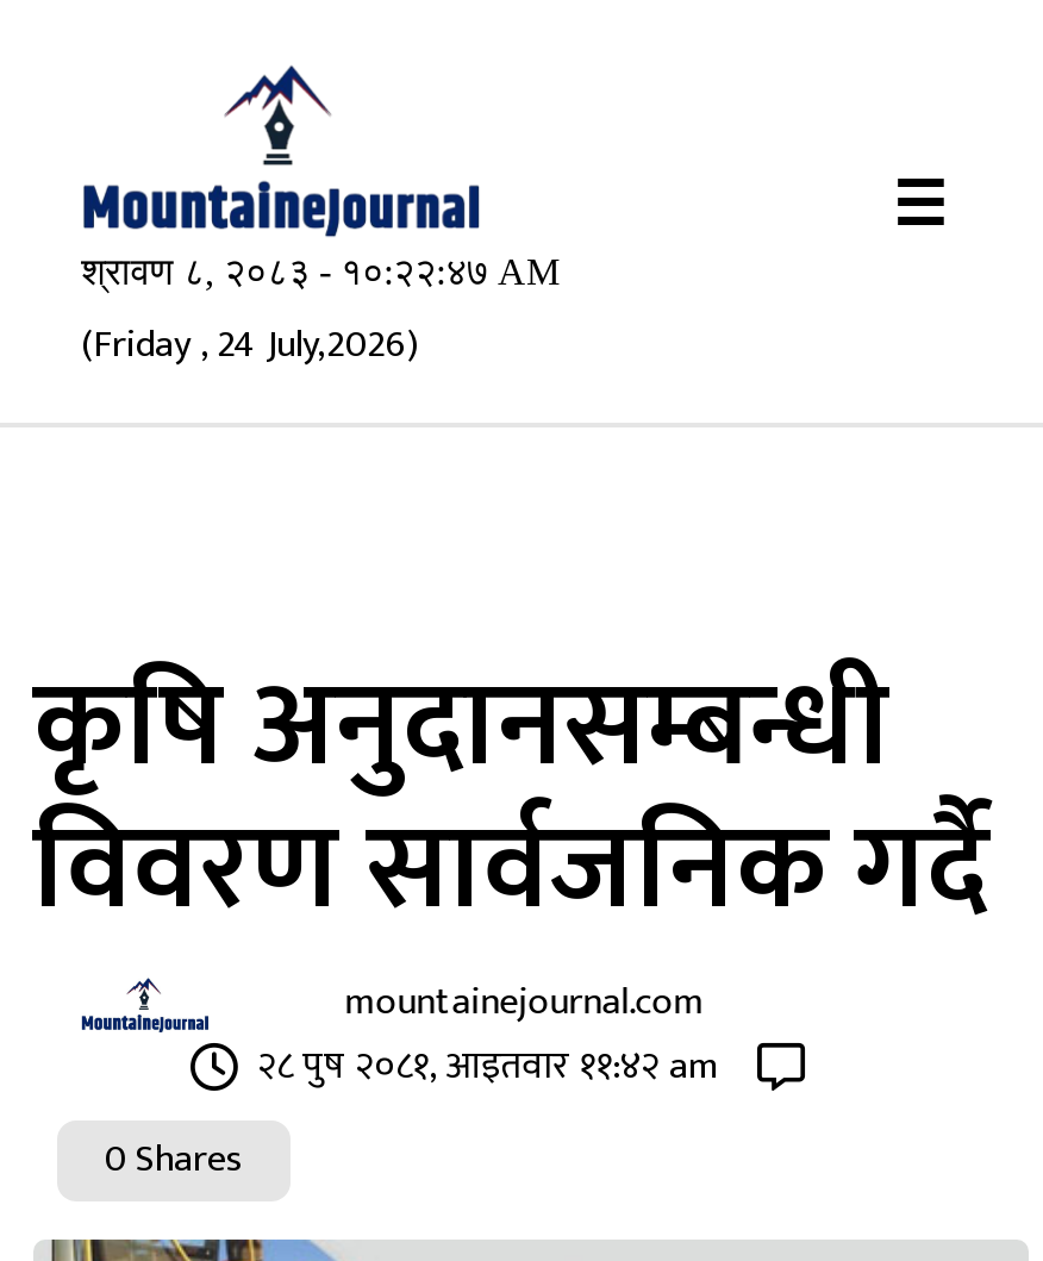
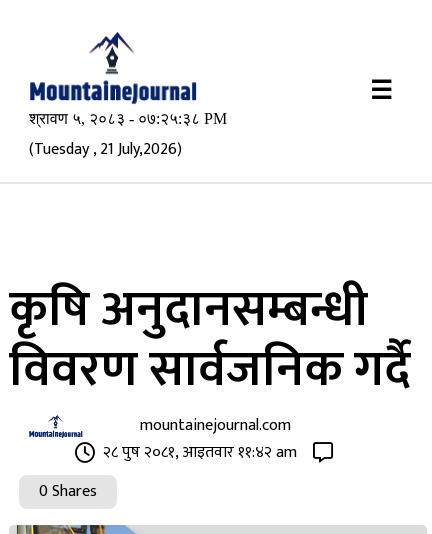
- (Friday , 24 July,2026)
+ (Tuesday , 21 July,2026)
